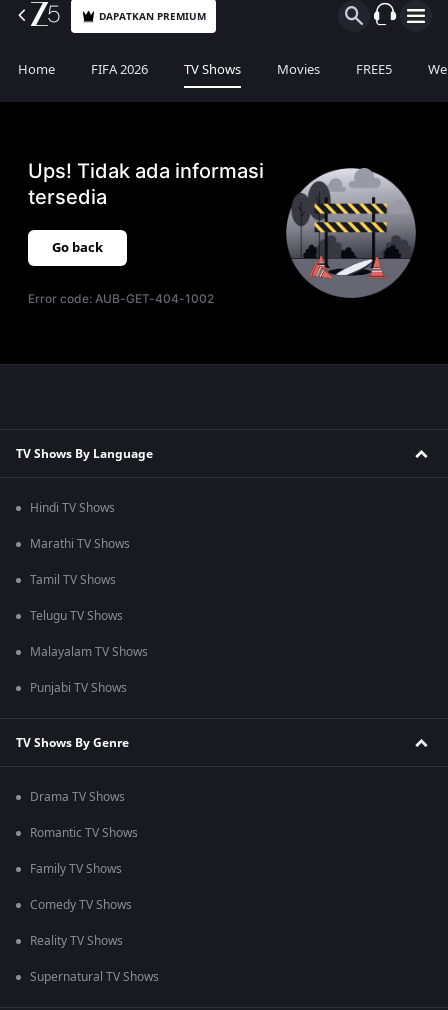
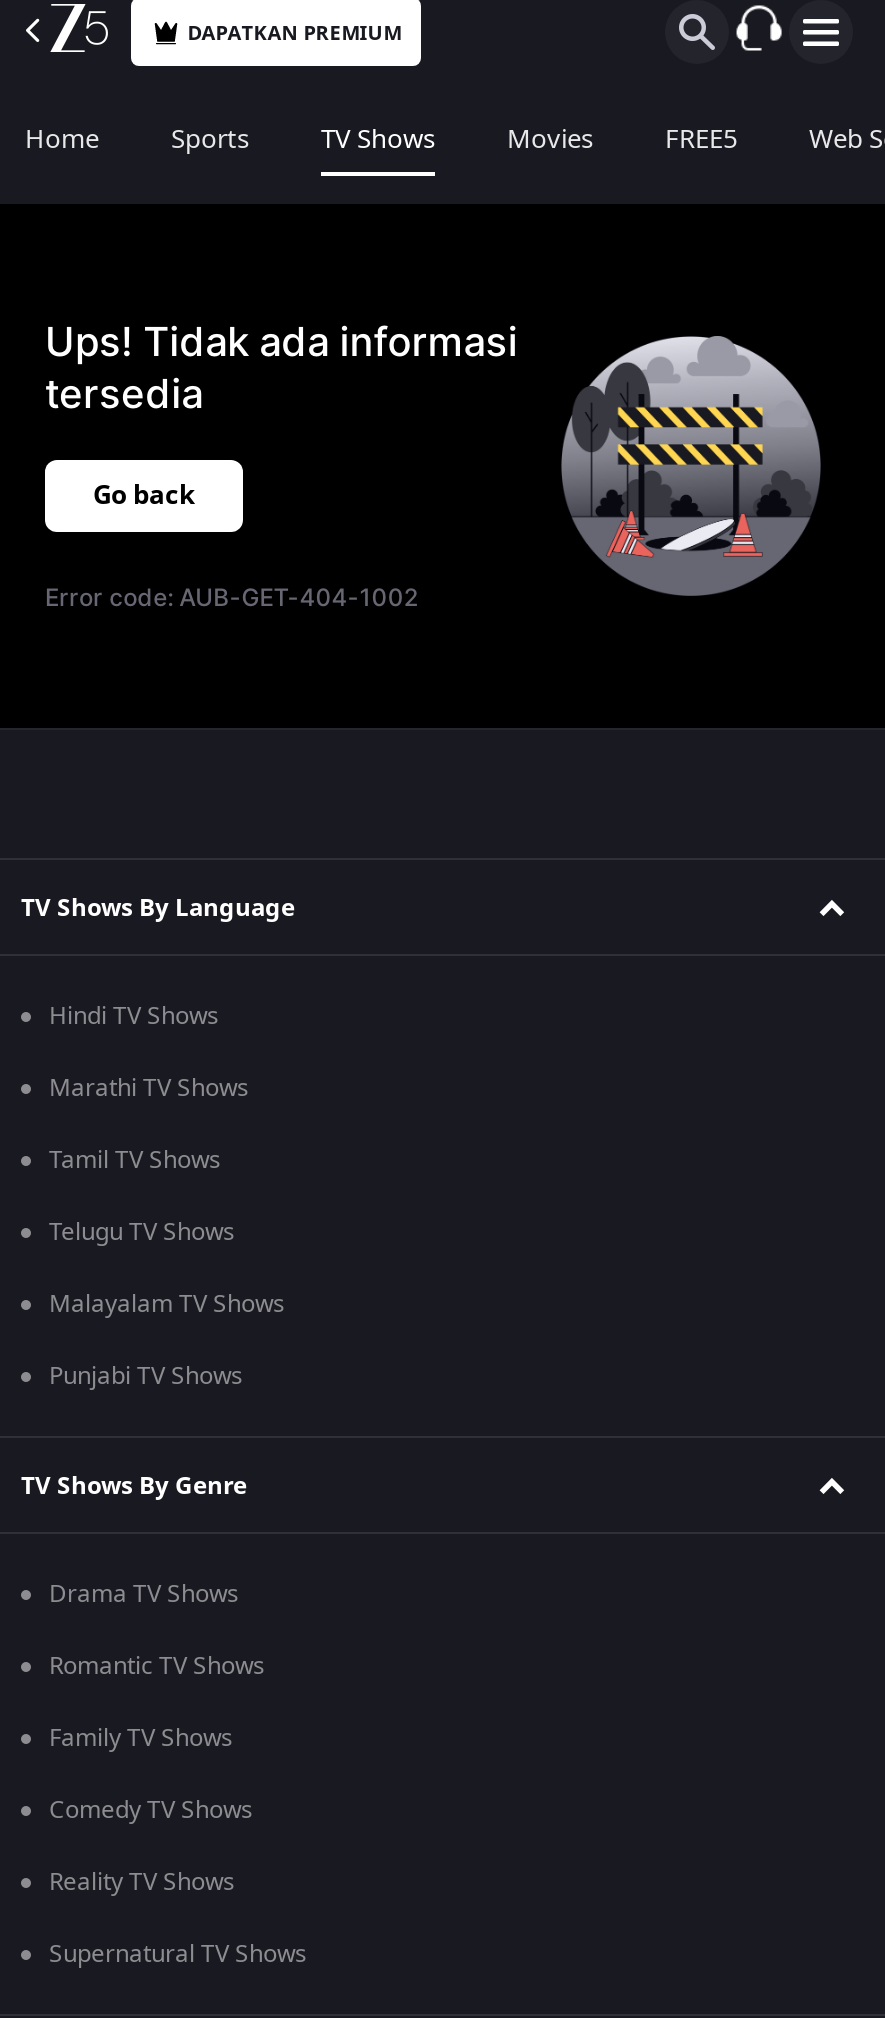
- FIFA 2026
+ Sports
